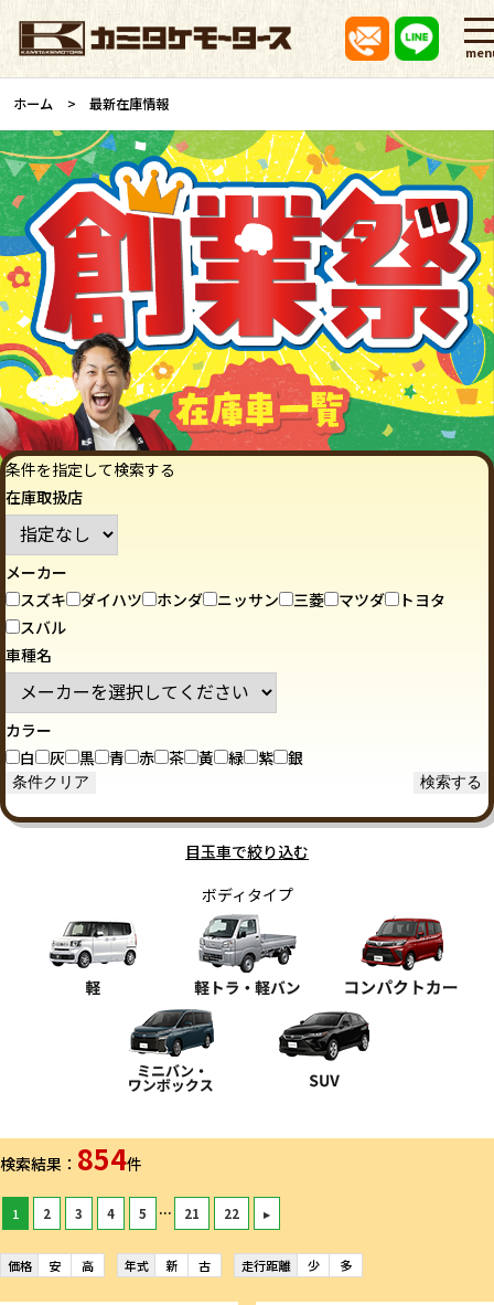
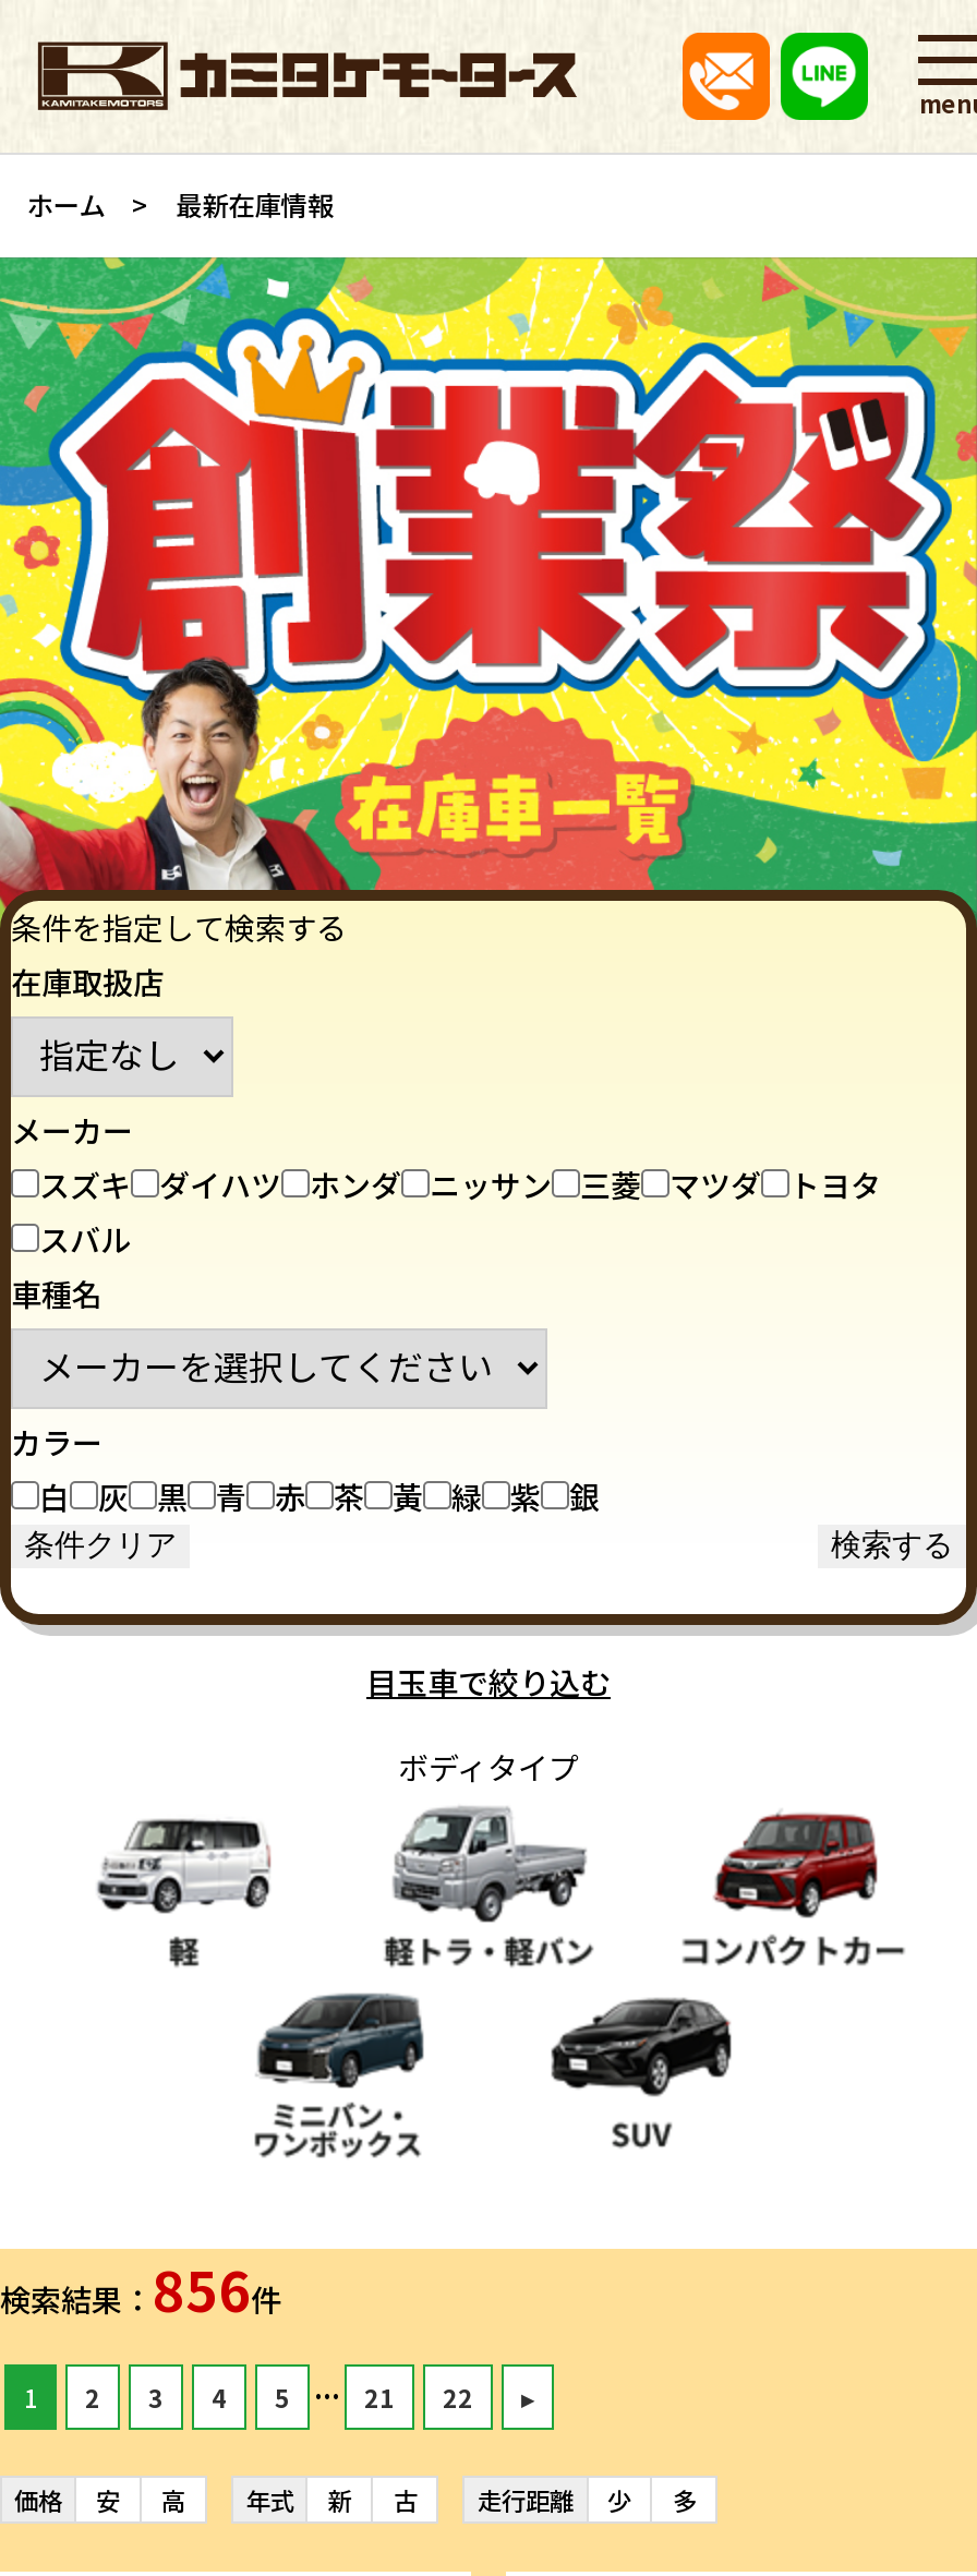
- 検索結果：854件
+ 検索結果：856件
